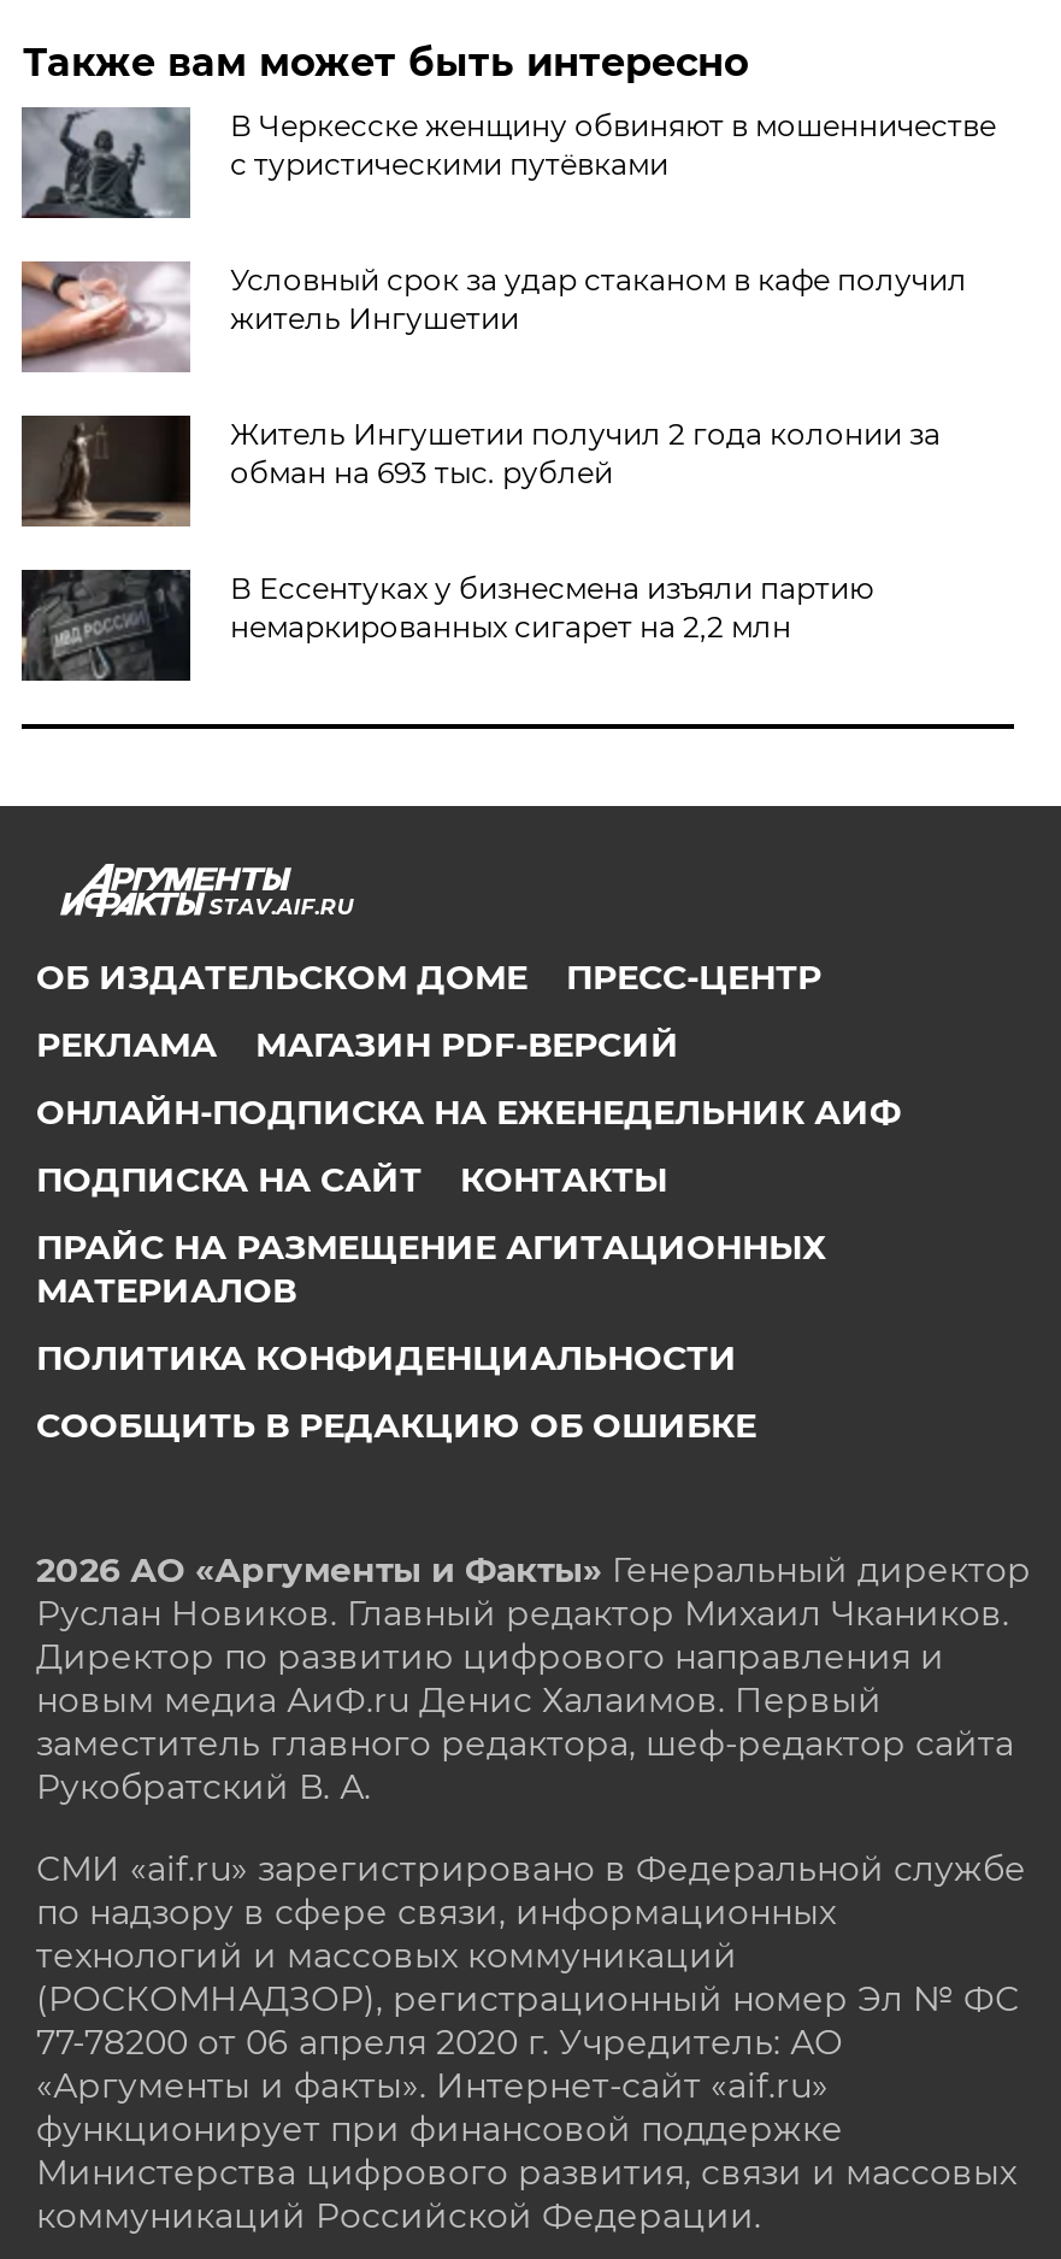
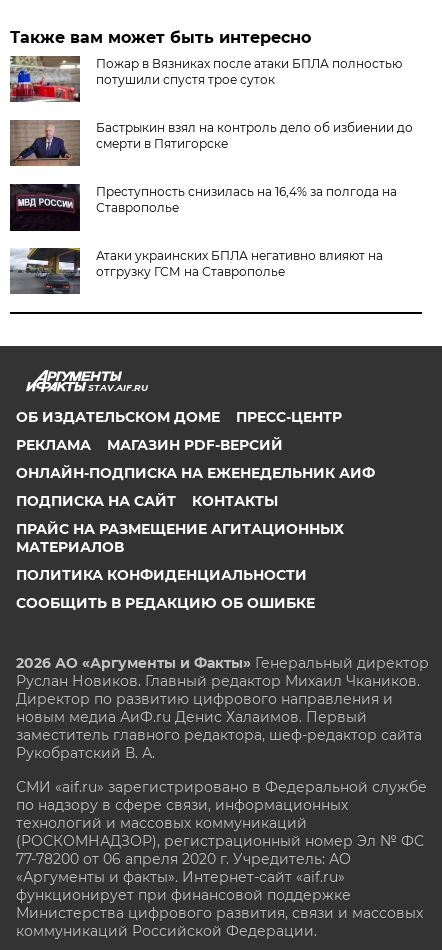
- [image]
- В Черкесске женщину обвиняют в мошенничестве
- с туристическими путёвками
+ [image]
+ Пожар в Вязниках после атаки БПЛА полностью
+ потушили спустя трое суток

- [image]
- Условный срок за удар стаканом в кафе получил
- житель Ингушетии
+ [image]
+ Бастрыкин взял на контроль дело об избиении до
+ смерти в Пятигорске

- [image]
- Житель Ингушетии получил 2 года колонии за
- обман на 693 тыс. рублей
+ [image]
+ Преступность снизилась на 16,4% за полгода на
+ Ставрополье

- [image]
- В Ессентуках у бизнесмена изъяли партию
- немаркированных сигарет на 2,2 млн
+ [image]
+ Атаки украинских БПЛА негативно влияют на
+ отгрузку ГСМ на Ставрополье
